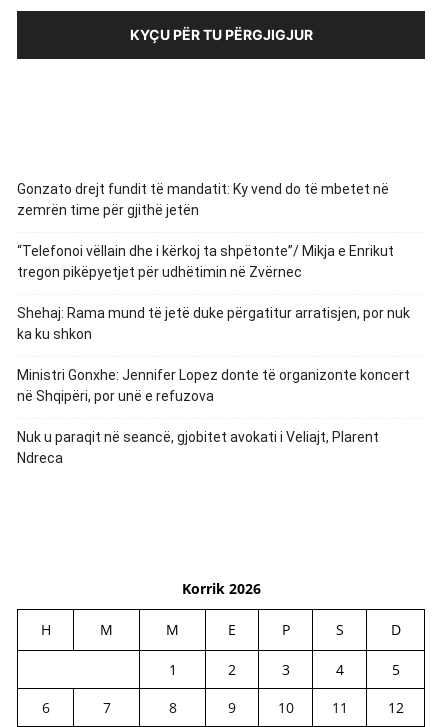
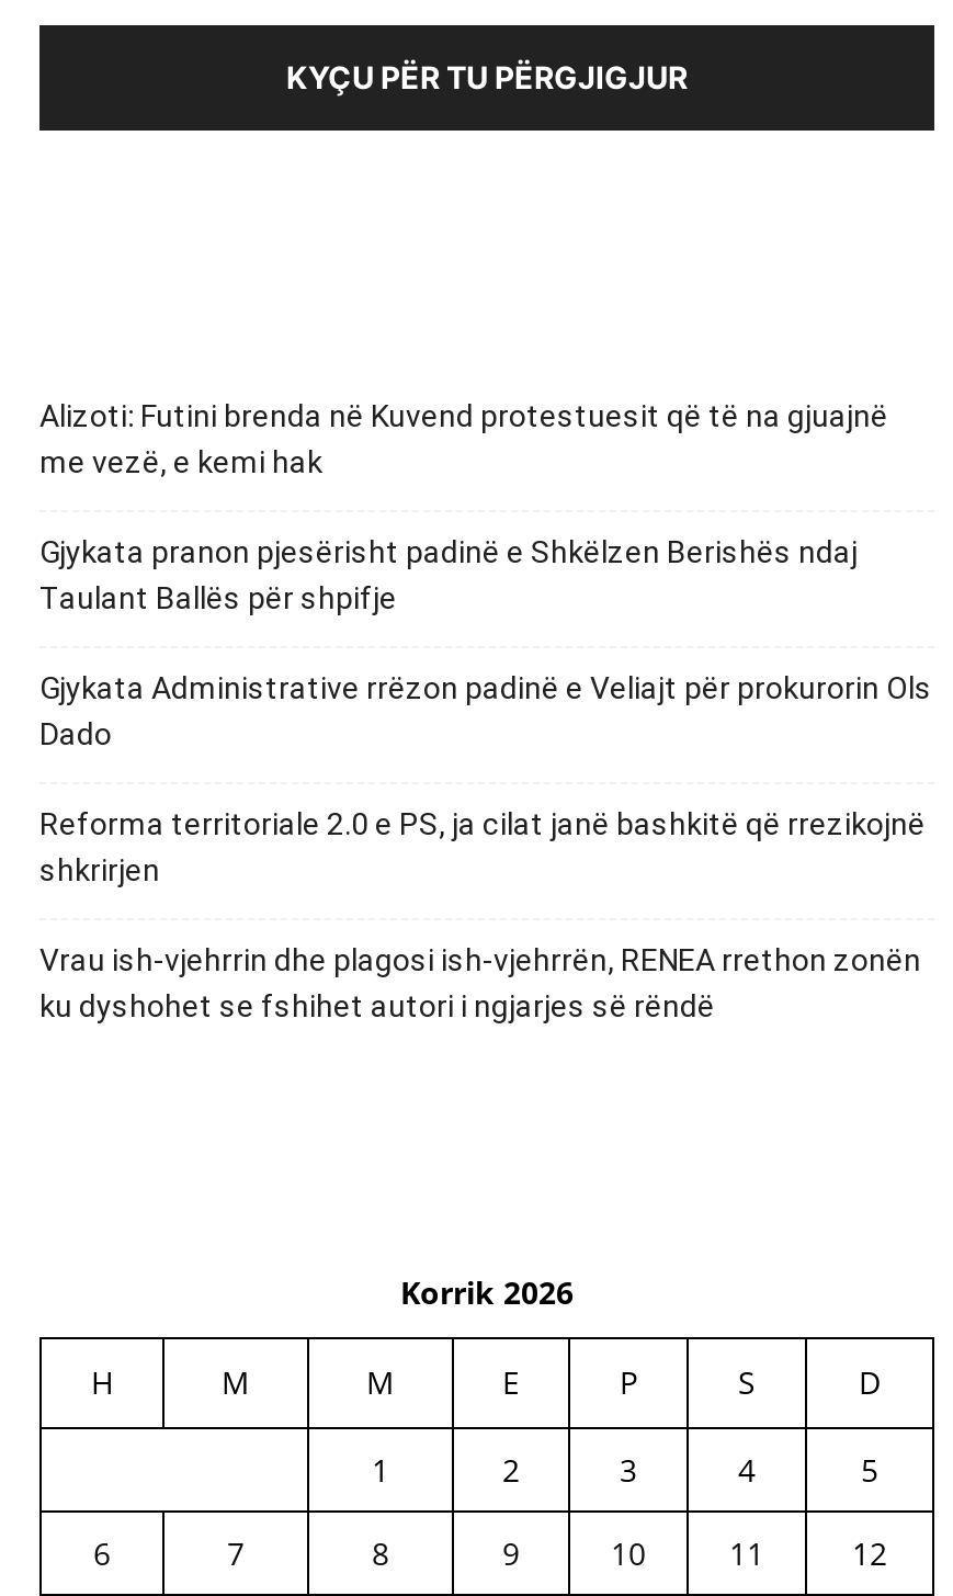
- Gonzato drejt fundit të mandatit: Ky vend do të mbetet në
- zemrën time për gjithë jetën
+ Alizoti: Futini brenda në Kuvend protestuesit që të na gjuajnë
+ me vezë, e kemi hak

- “Telefonoi vëllain dhe i kërkoj ta shpëtonte”/ Mikja e Enrikut
- tregon pikëpyetjet për udhëtimin në Zvërnec
+ Gjykata pranon pjesërisht padinë e Shkëlzen Berishës ndaj
+ Taulant Ballës për shpifje

- Shehaj: Rama mund të jetë duke përgatitur arratisjen, por nuk
- ka ku shkon
+ Gjykata Administrative rrëzon padinë e Veliajt për prokurorin Ols
+ Dado

- Ministri Gonxhe: Jennifer Lopez donte të organizonte koncert
- në Shqipëri, por unë e refuzova
+ Reforma territoriale 2.0 e PS, ja cilat janë bashkitë që rrezikojnë
+ shkrirjen

- Nuk u paraqit në seancë, gjobitet avokati i Veliajt, Plarent
- Ndreca
+ Vrau ish-vjehrrin dhe plagosi ish-vjehrrën, RENEA rrethon zonën
+ ku dyshohet se fshihet autori i ngjarjes së rëndë
